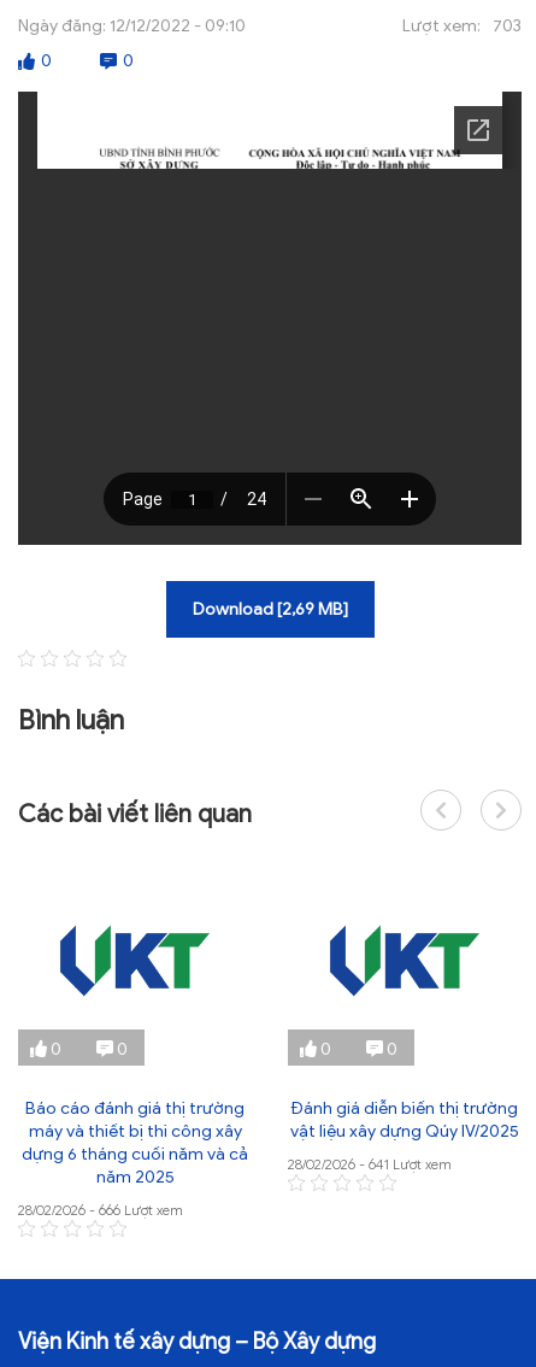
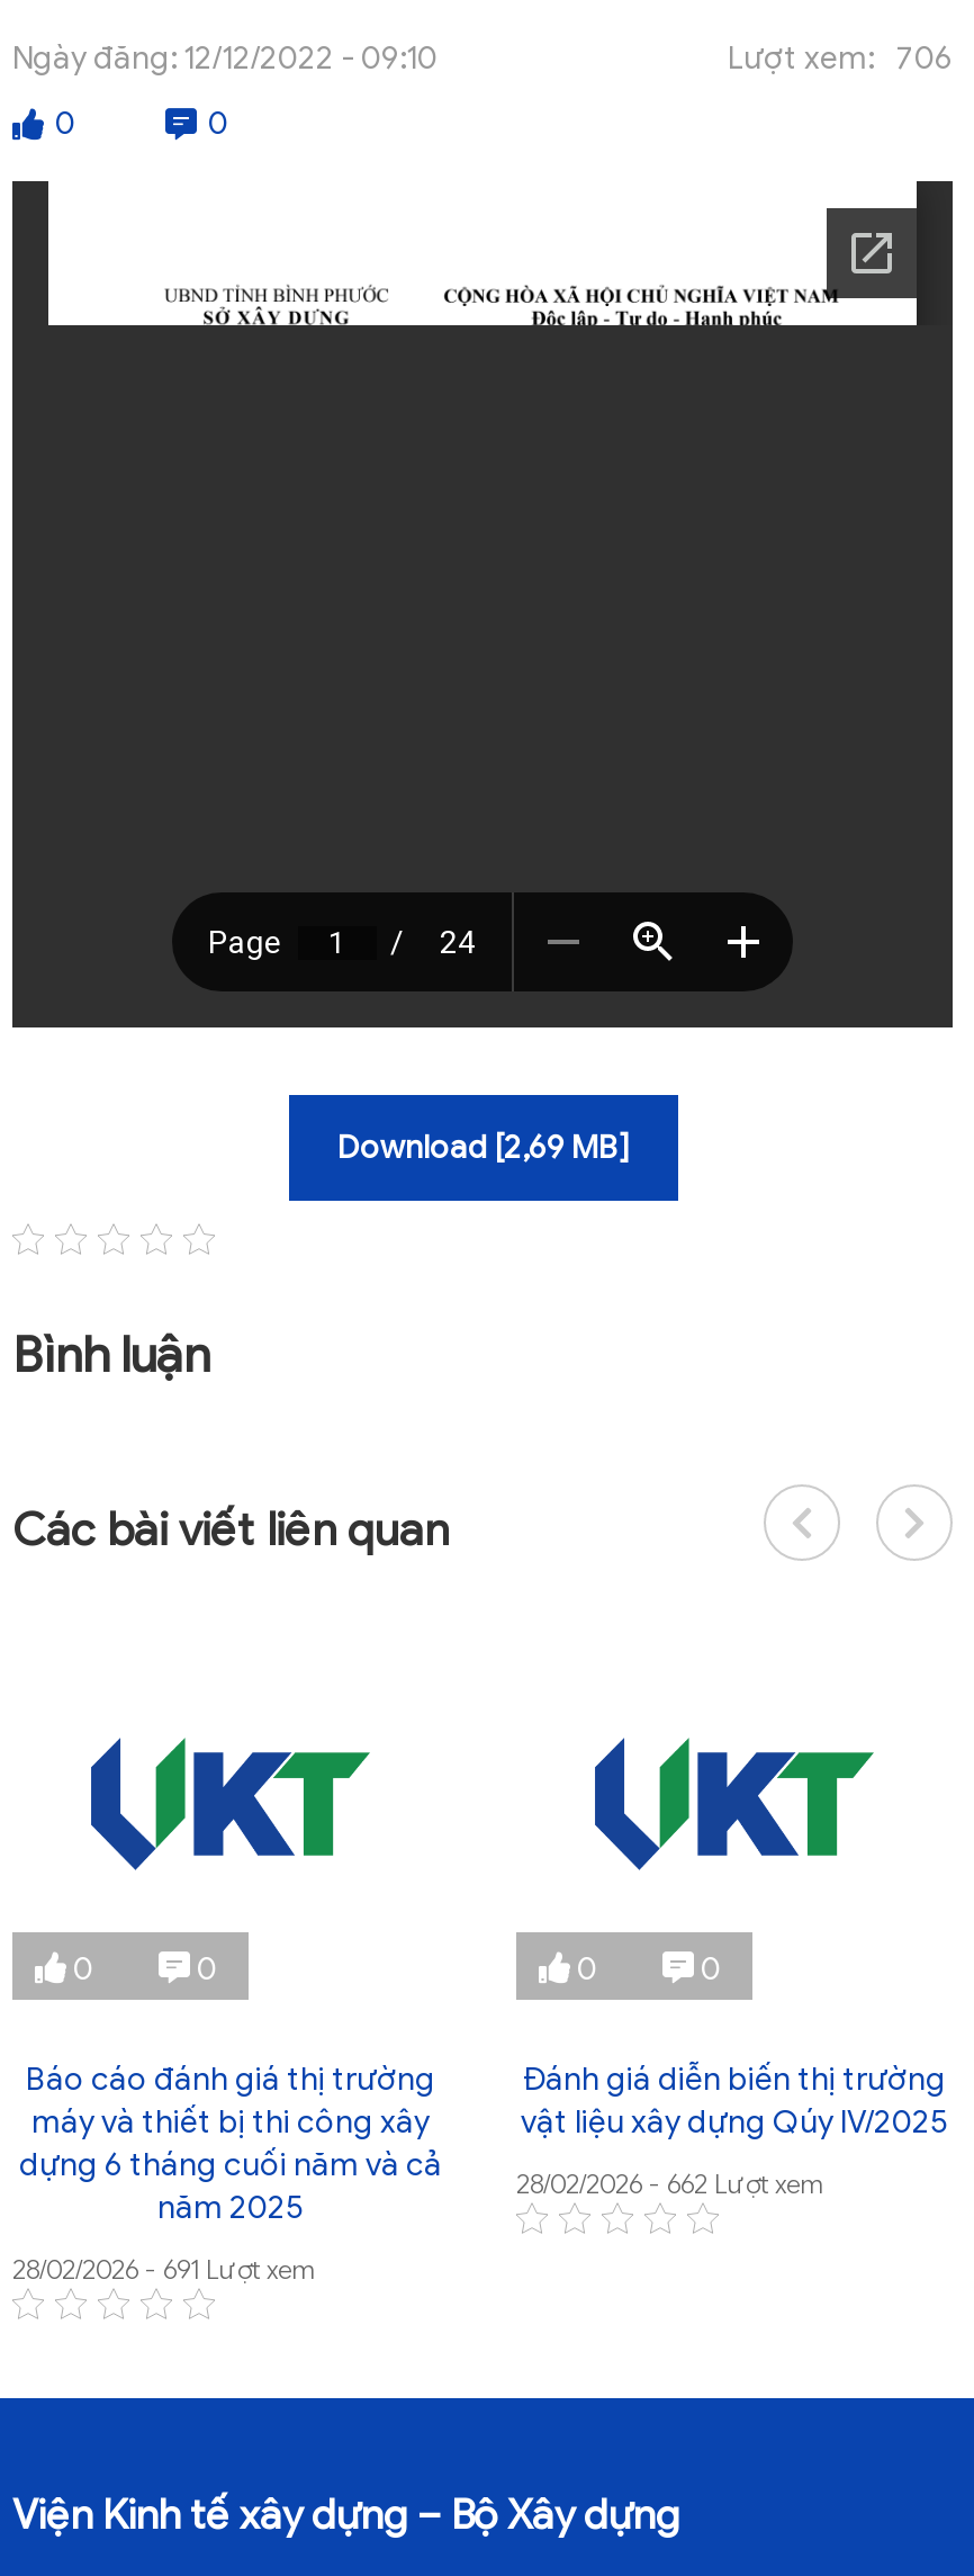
- Lượt xem: 703
+ Lượt xem: 706

- 28/02/2026 - 641 Lượt xem
+ 28/02/2026 - 662 Lượt xem

- 28/02/2026 - 666 Lượt xem
+ 28/02/2026 - 691 Lượt xem
